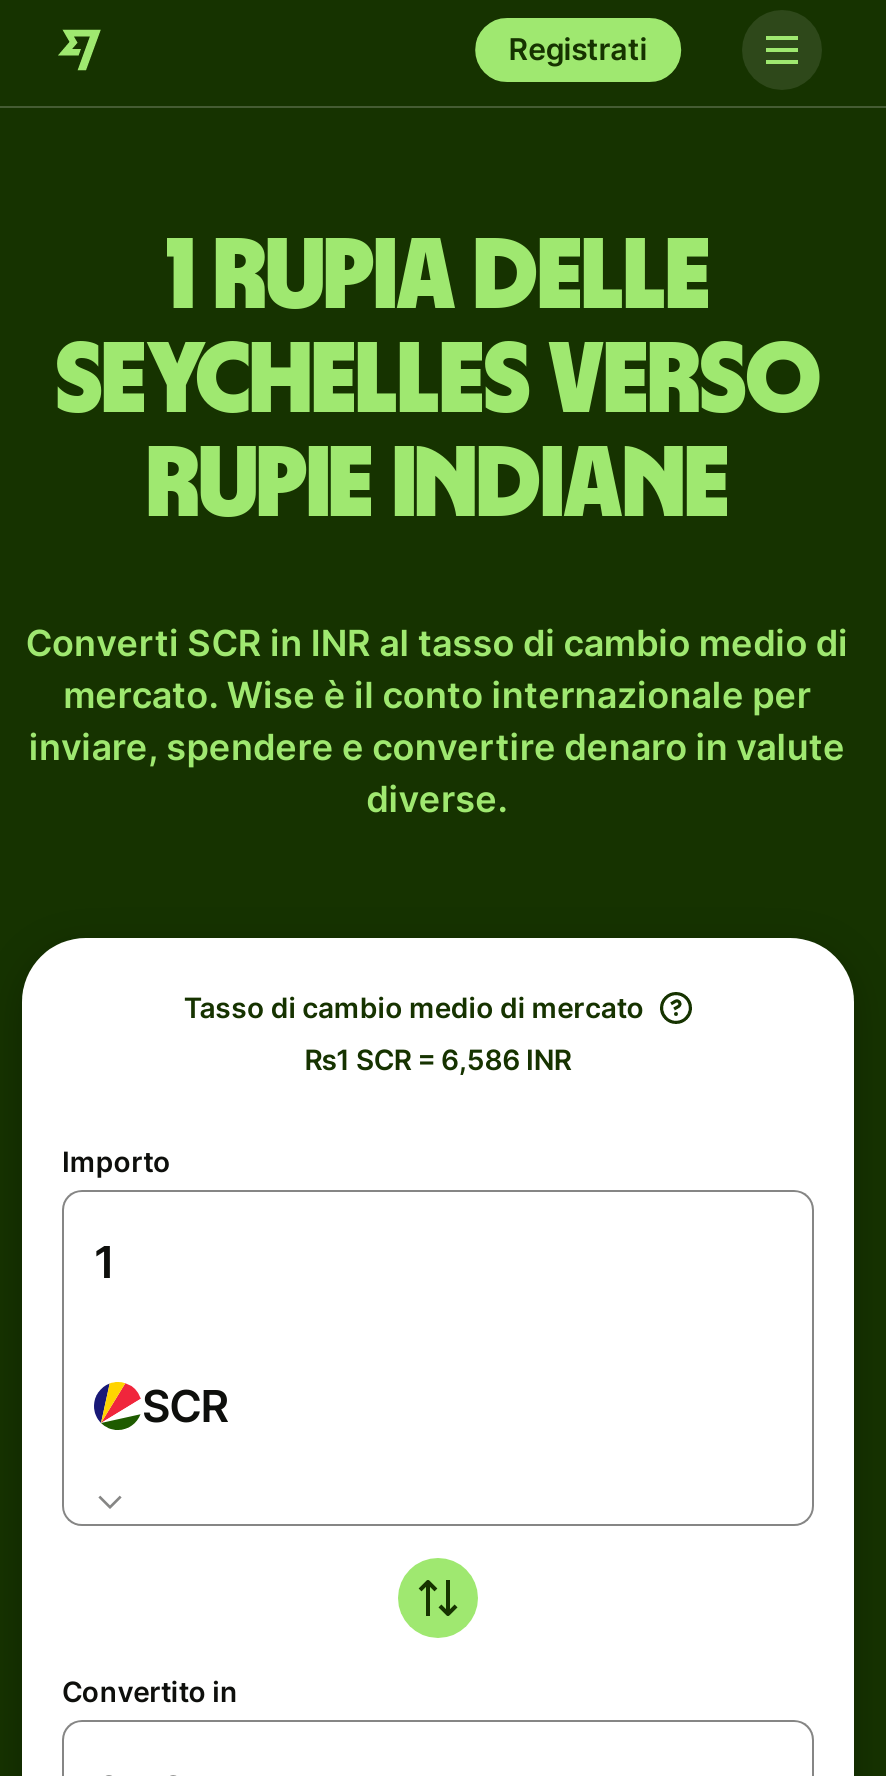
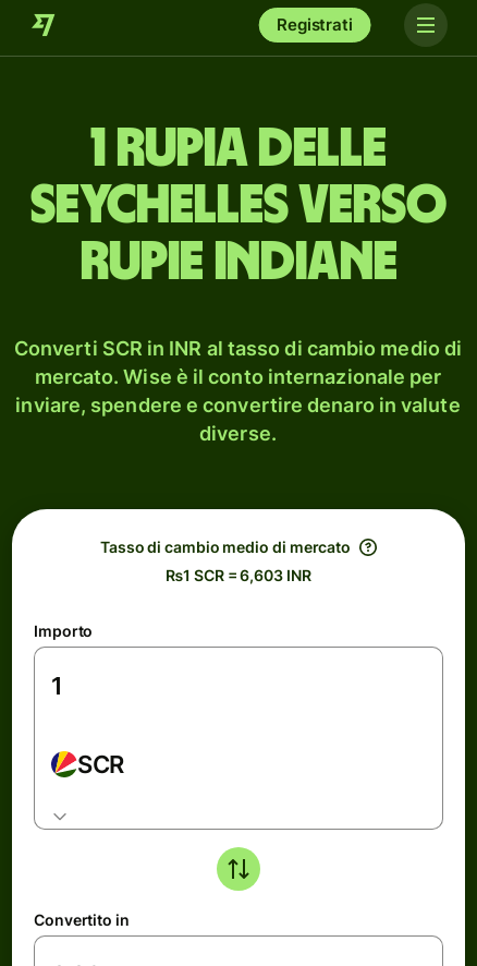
- ₨1 SCR = 6,586 INR
+ ₨1 SCR = 6,603 INR
